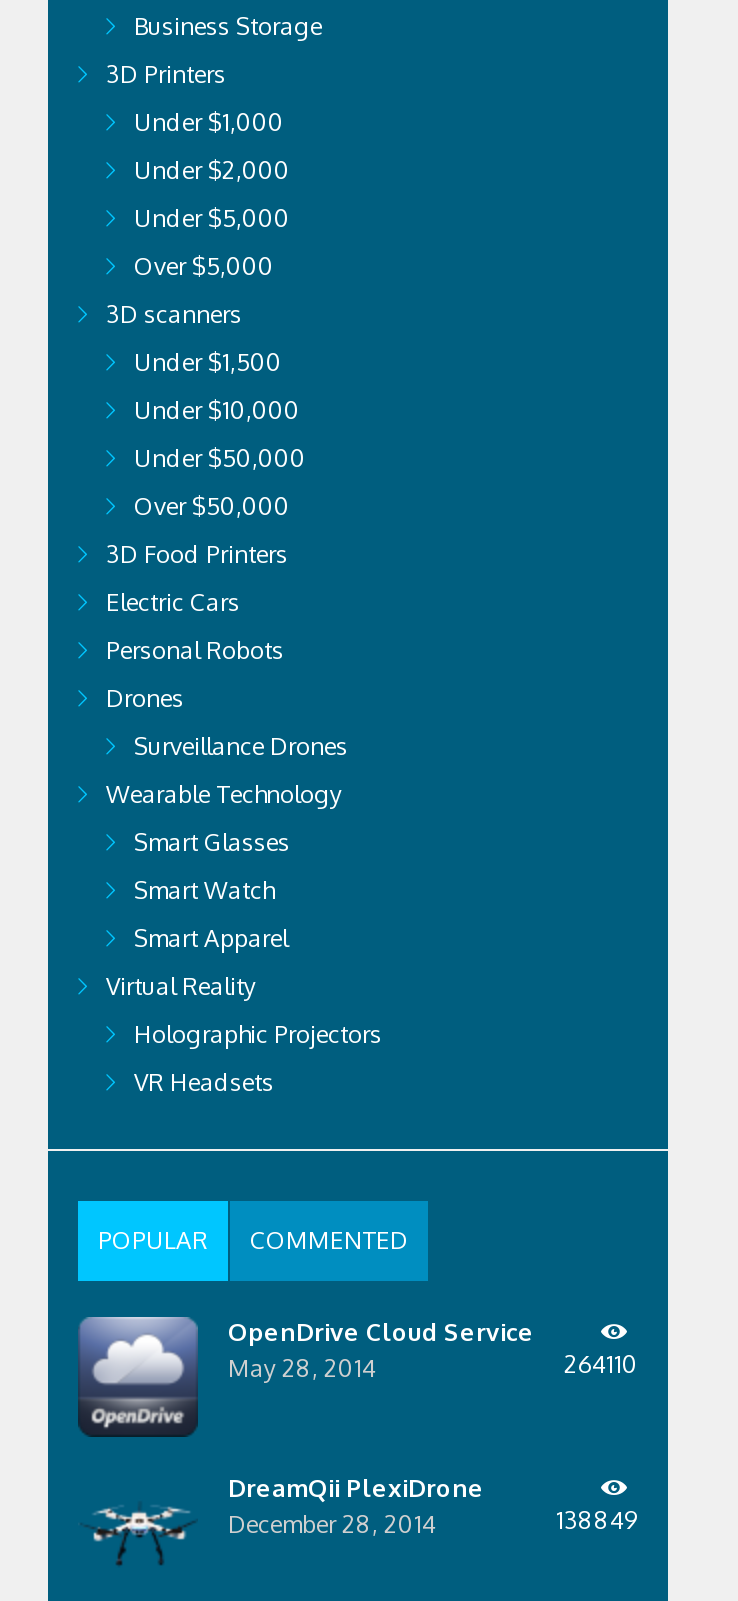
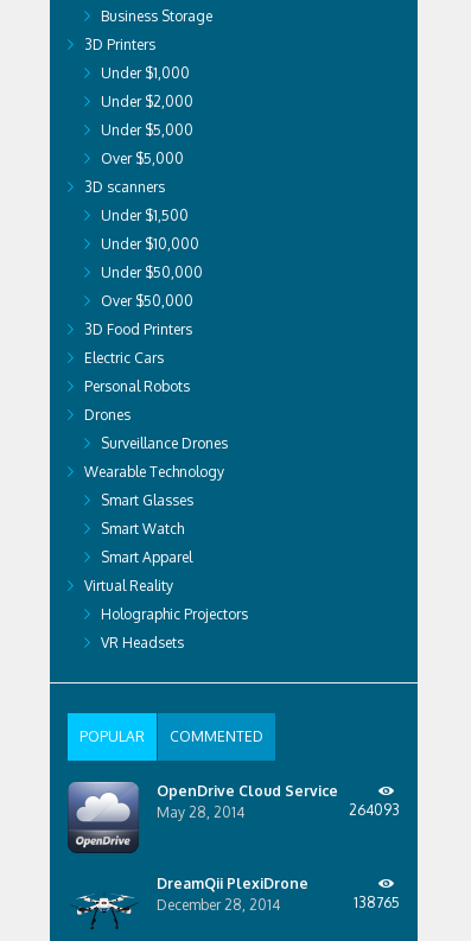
- 264110
+ 264093

- 138849
+ 138765
